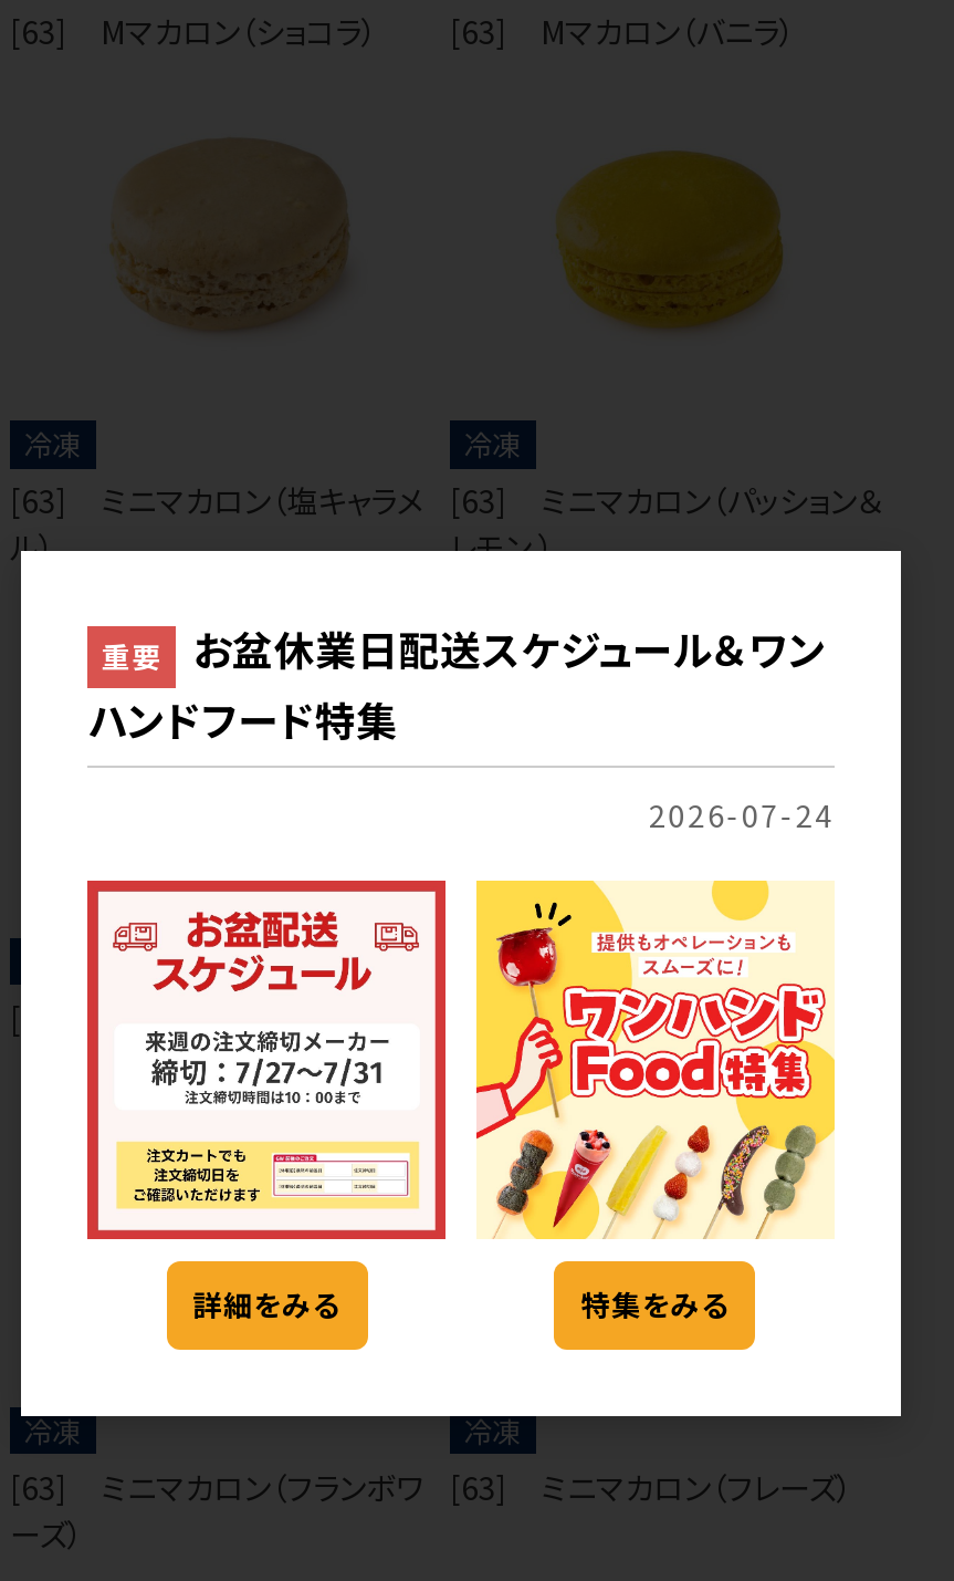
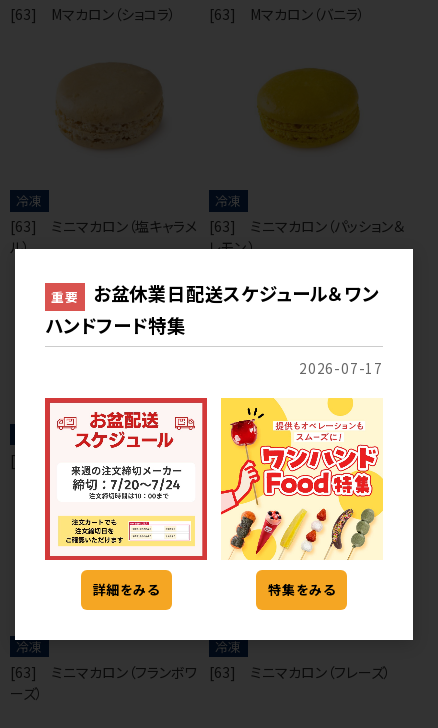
- 2026-07-24
+ 2026-07-17
